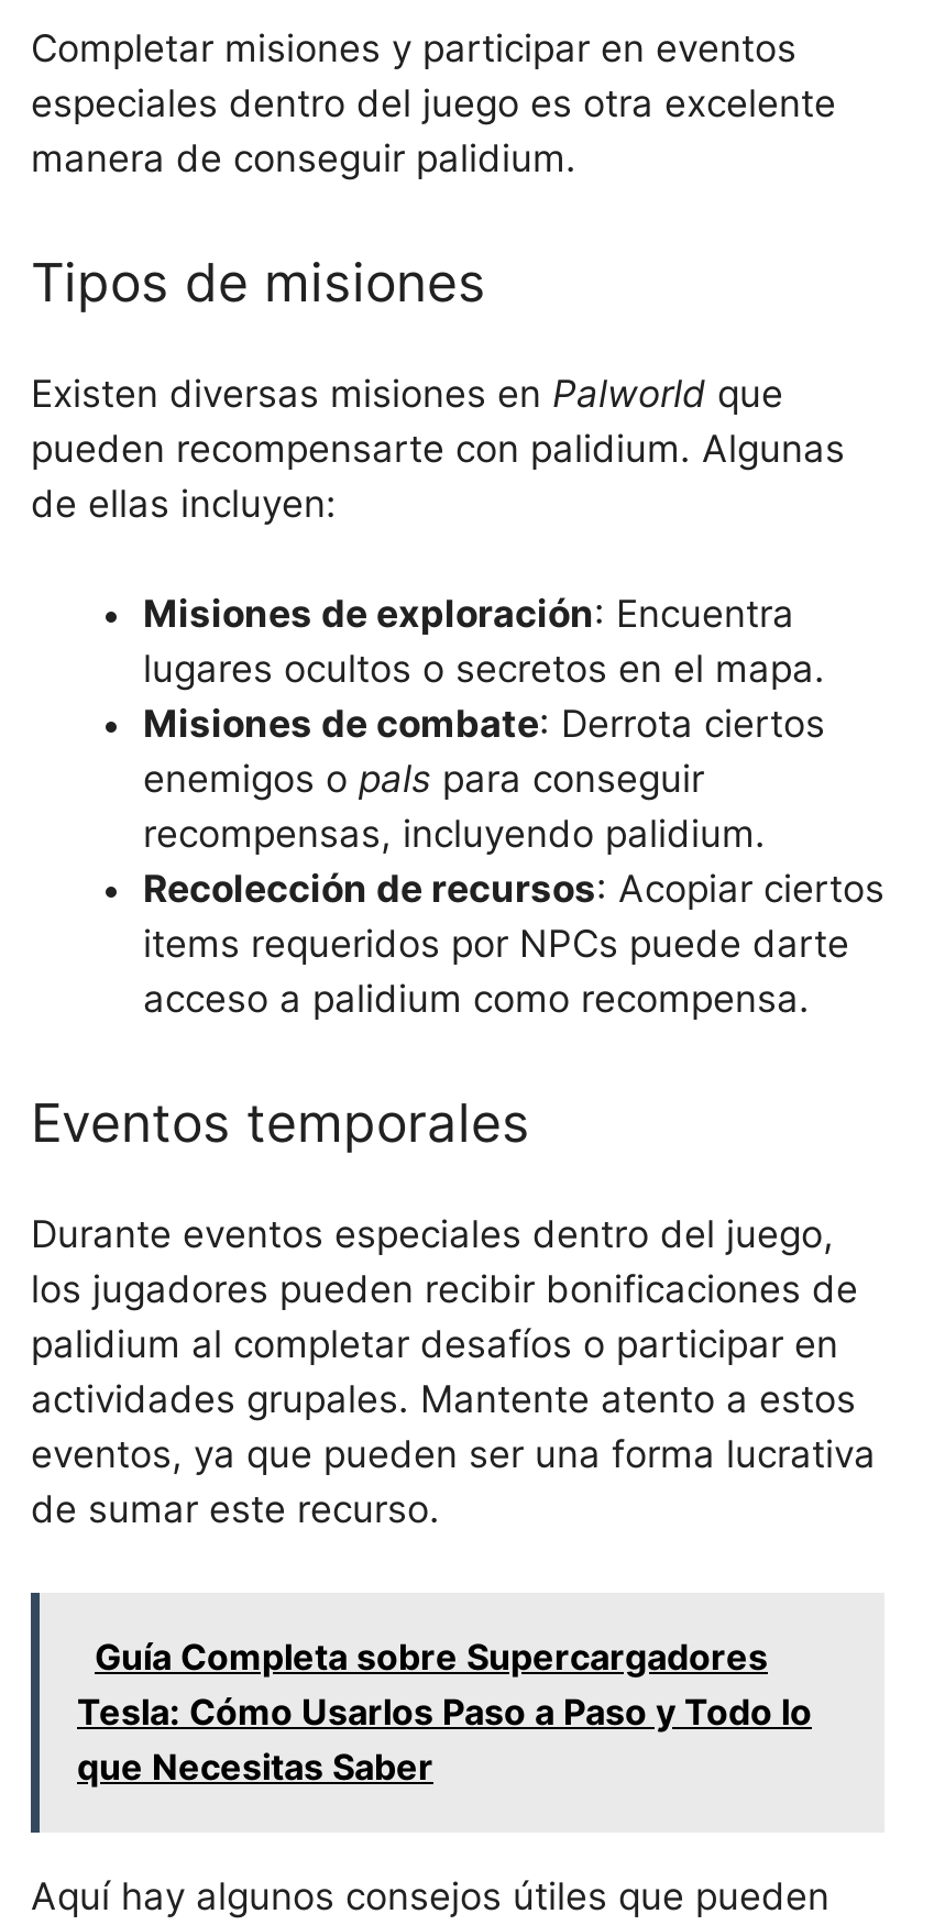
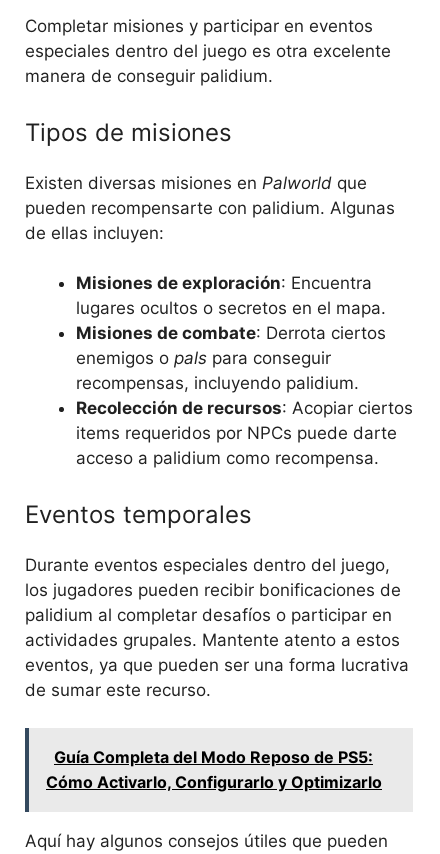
- Guía Completa sobre Supercargadores
- Tesla: Cómo Usarlos Paso a Paso y Todo lo
- que Necesitas Saber
+ Guía Completa del Modo Reposo de PS5:
+ Cómo Activarlo, Configurarlo y Optimizarlo
